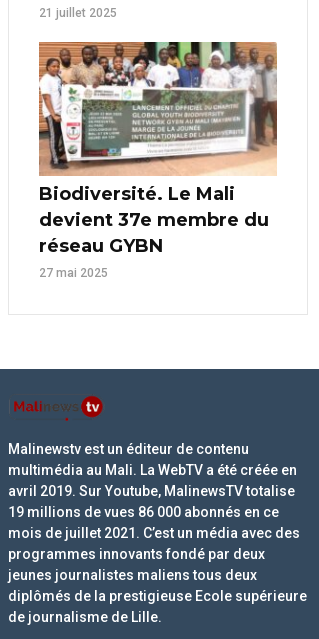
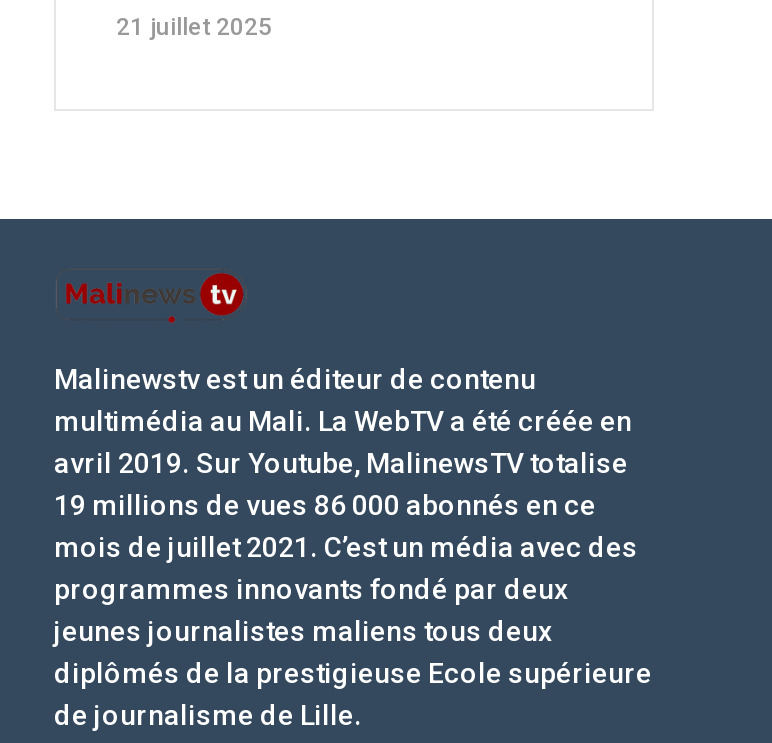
- [image]
- Biodiversité. Le Mali
- devient 37e membre du
- réseau GYBN
- 27 mai 2025
